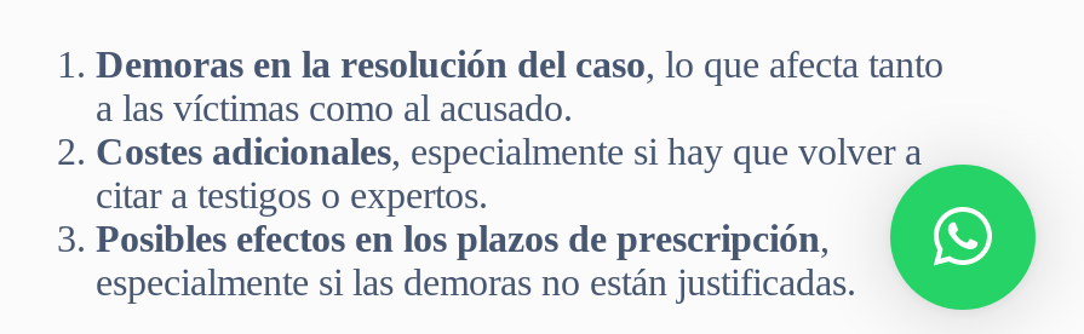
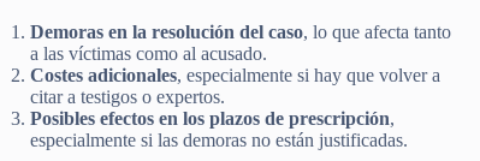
- [image]
